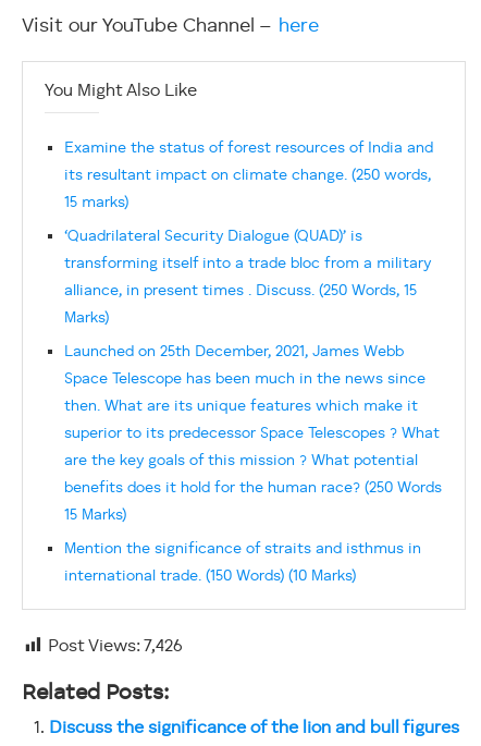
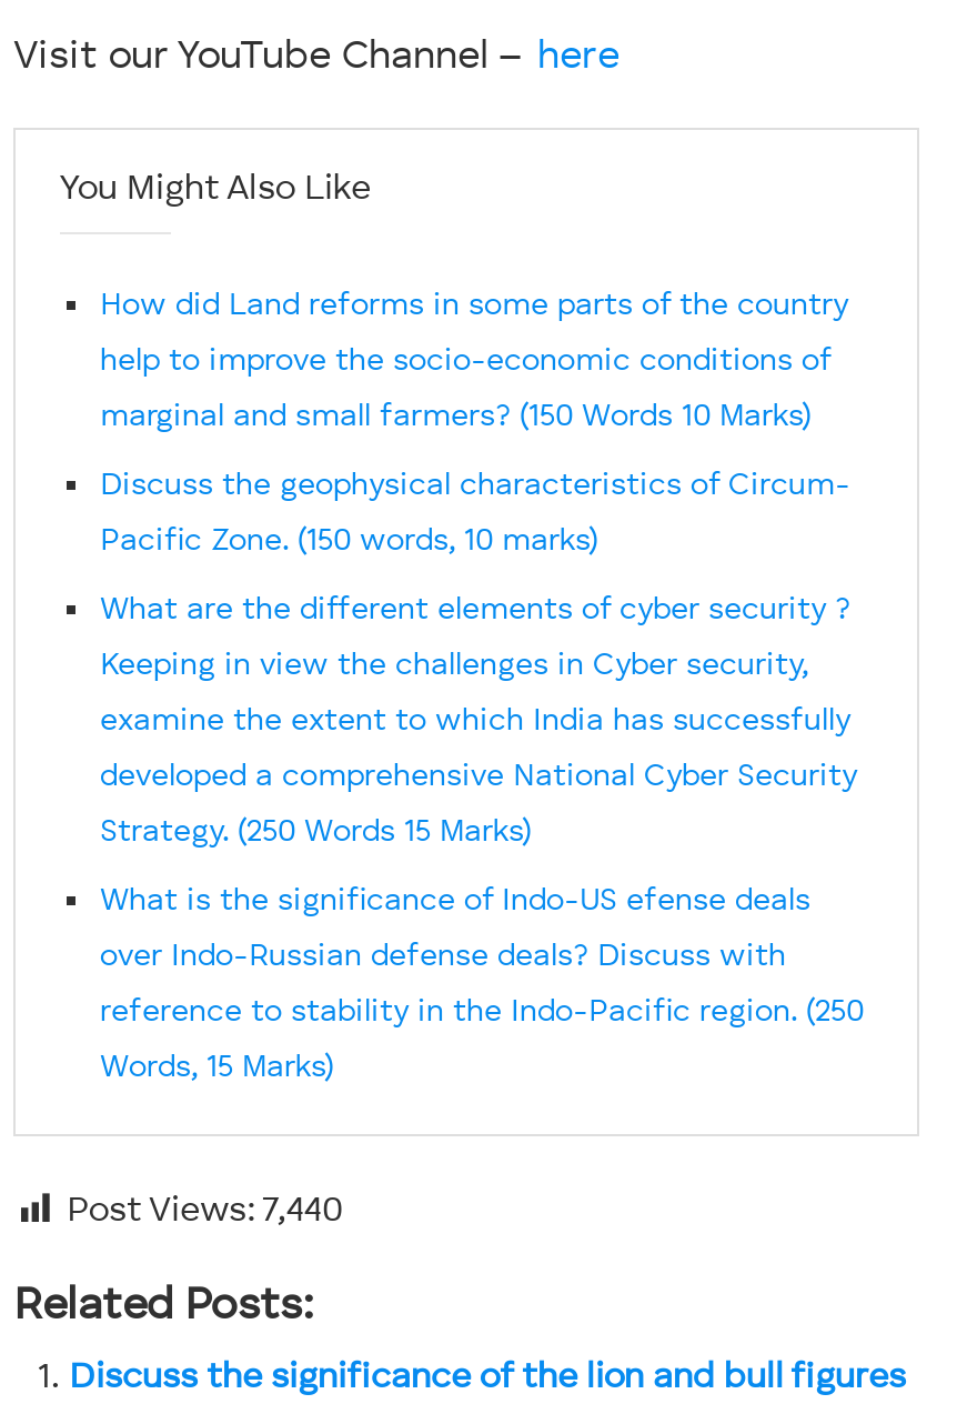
- Examine the status of forest resources of India and
- its resultant impact on climate change. (250 words,
- 15 marks)
- ‘Quadrilateral Security Dialogue (QUAD)’ is
- transforming itself into a trade bloc from a military
- alliance, in present times . Discuss. (250 Words, 15
- Marks)
- Launched on 25th December, 2021, James Webb
- Space Telescope has been much in the news since
- then. What are its unique features which make it
- superior to its predecessor Space Telescopes ? What
- are the key goals of this mission ? What potential
- benefits does it hold for the human race? (250 Words
- 15 Marks)
- Mention the significance of straits and isthmus in
- international trade. (150 Words) (10 Marks)
+ How did Land reforms in some parts of the country
+ help to improve the socio-economic conditions of
+ marginal and small farmers? (150 Words 10 Marks)
+ Discuss the geophysical characteristics of Circum-
+ Pacific Zone. (150 words, 10 marks)
+ What are the different elements of cyber security ?
+ Keeping in view the challenges in Cyber security,
+ examine the extent to which India has successfully
+ developed a comprehensive National Cyber Security
+ Strategy. (250 Words 15 Marks)
+ What is the significance of Indo-US efense deals
+ over Indo-Russian defense deals? Discuss with
+ reference to stability in the Indo-Pacific region. (250
+ Words, 15 Marks)

- Post Views: 7,426
+ Post Views: 7,440
